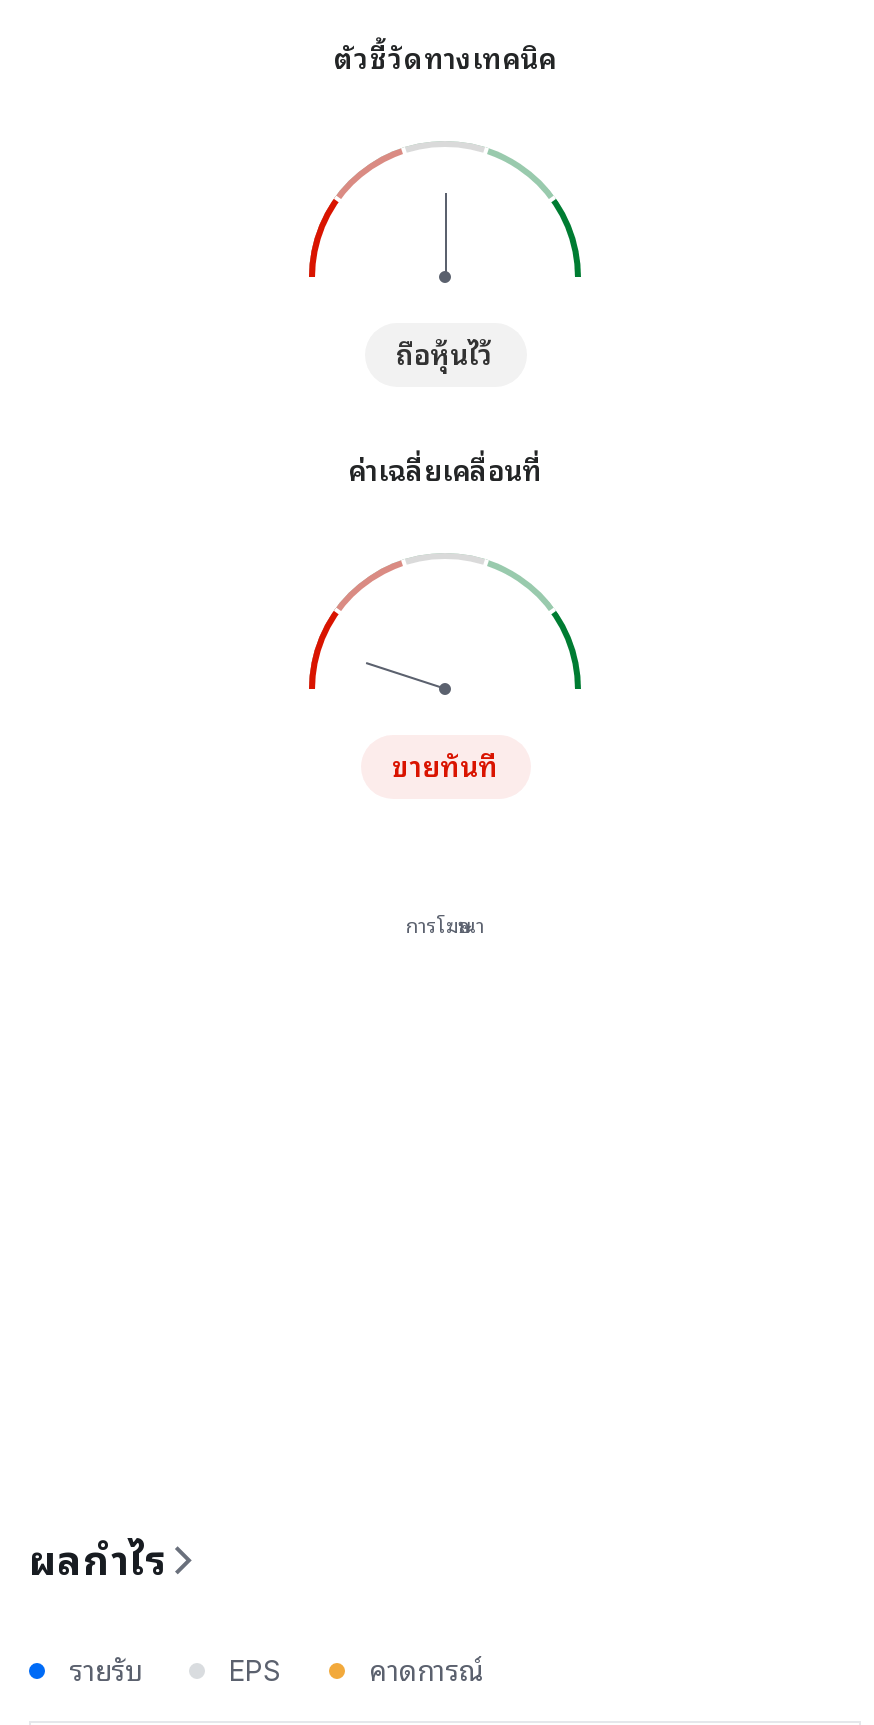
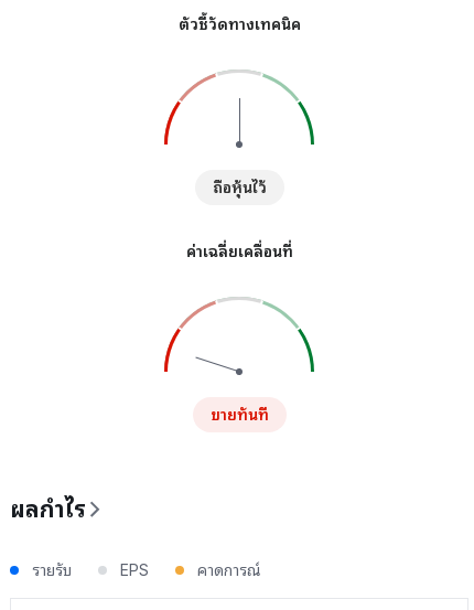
- การโฆษณา
